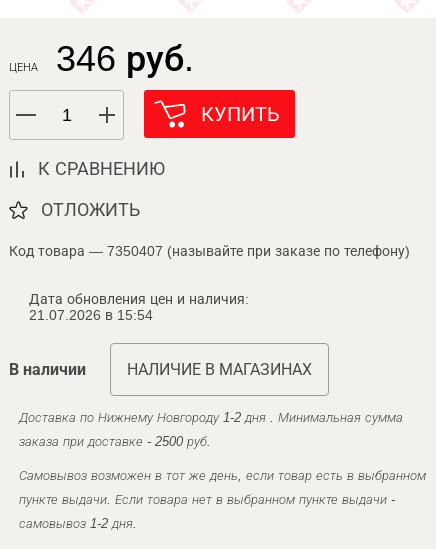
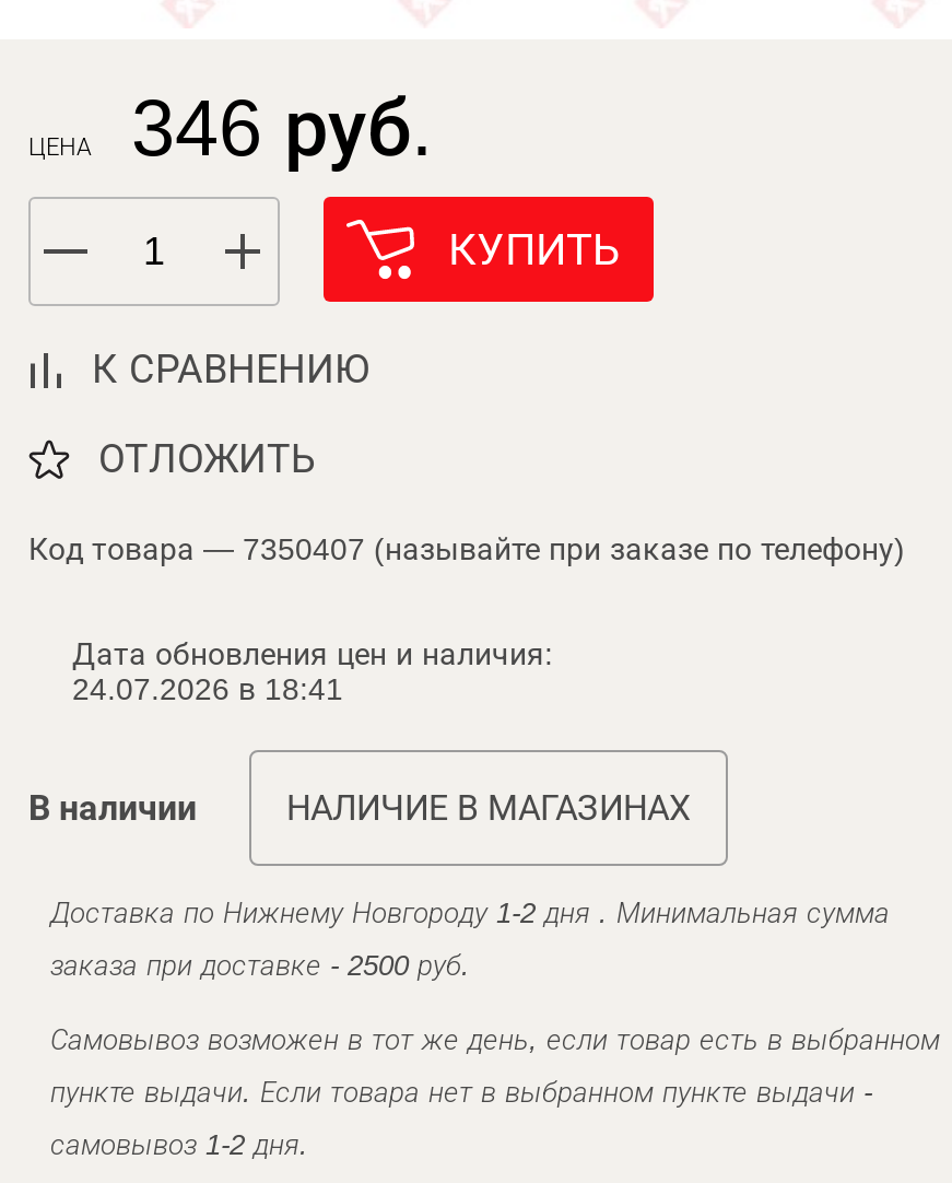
- 21.07.2026 в 15:54
+ 24.07.2026 в 18:41
